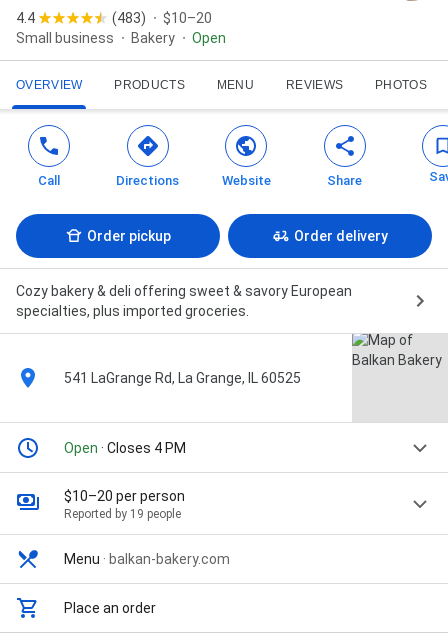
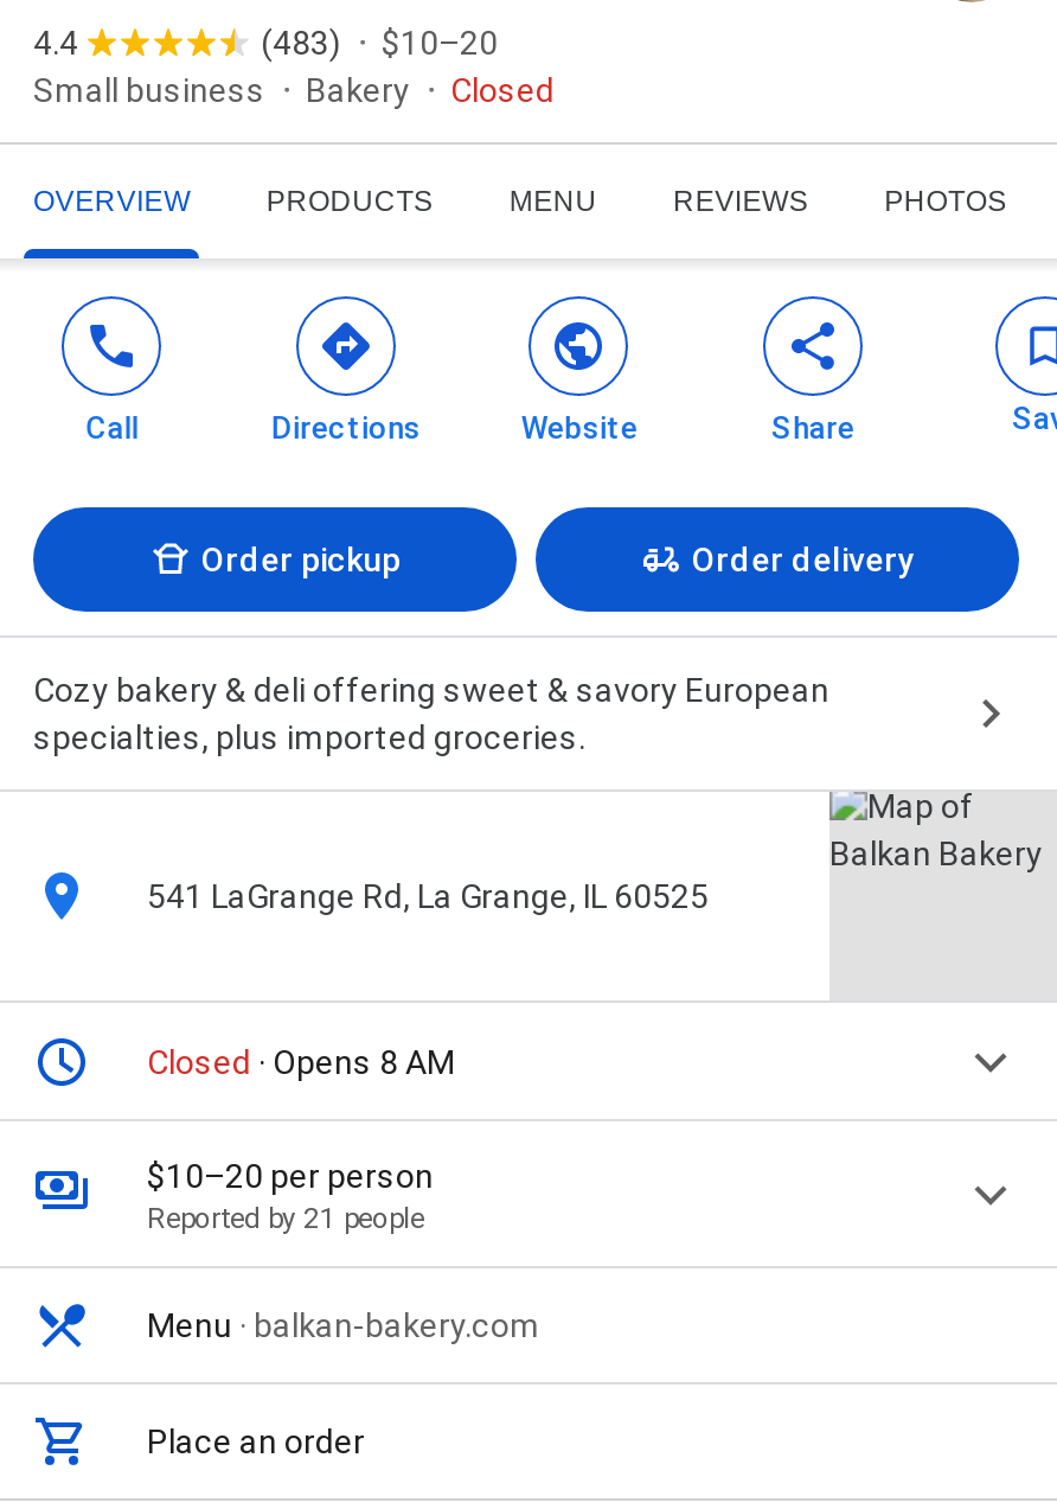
- Open
+ Closed

- Open · Closes 4 PM
+ Closed · Opens 8 AM

- Reported by 19 people
+ Reported by 21 people
